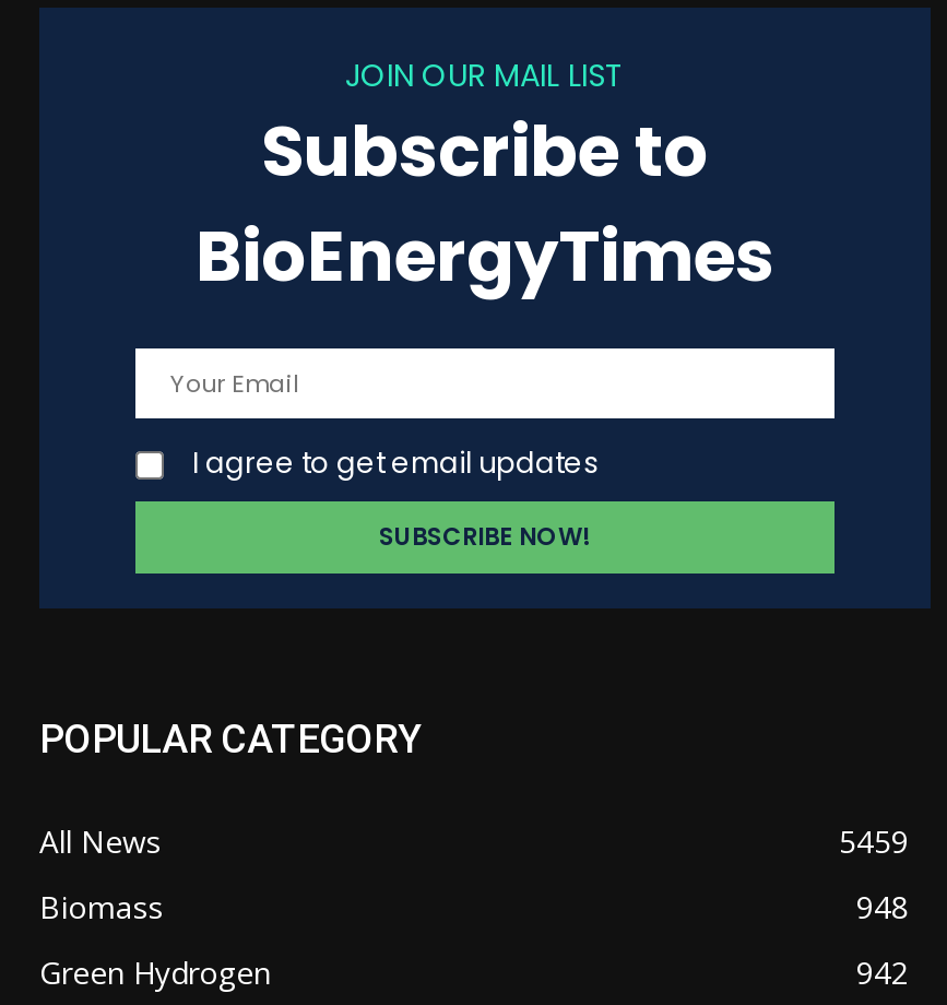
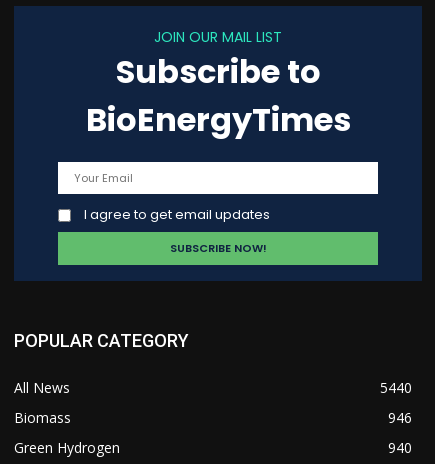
- 5459
+ 5440

- 948
+ 946

- 942
+ 940
